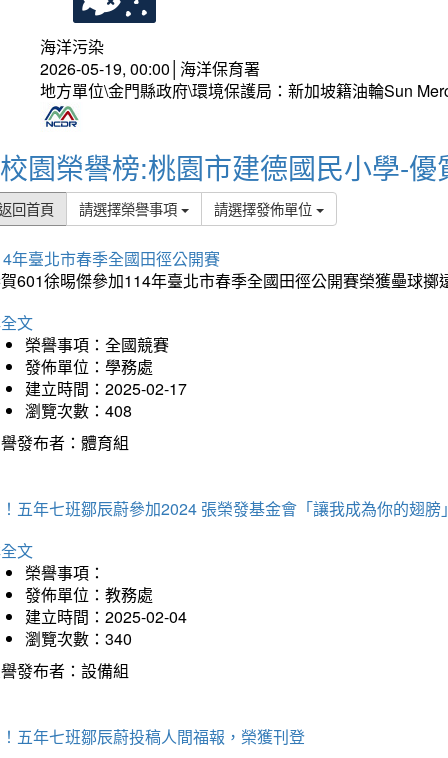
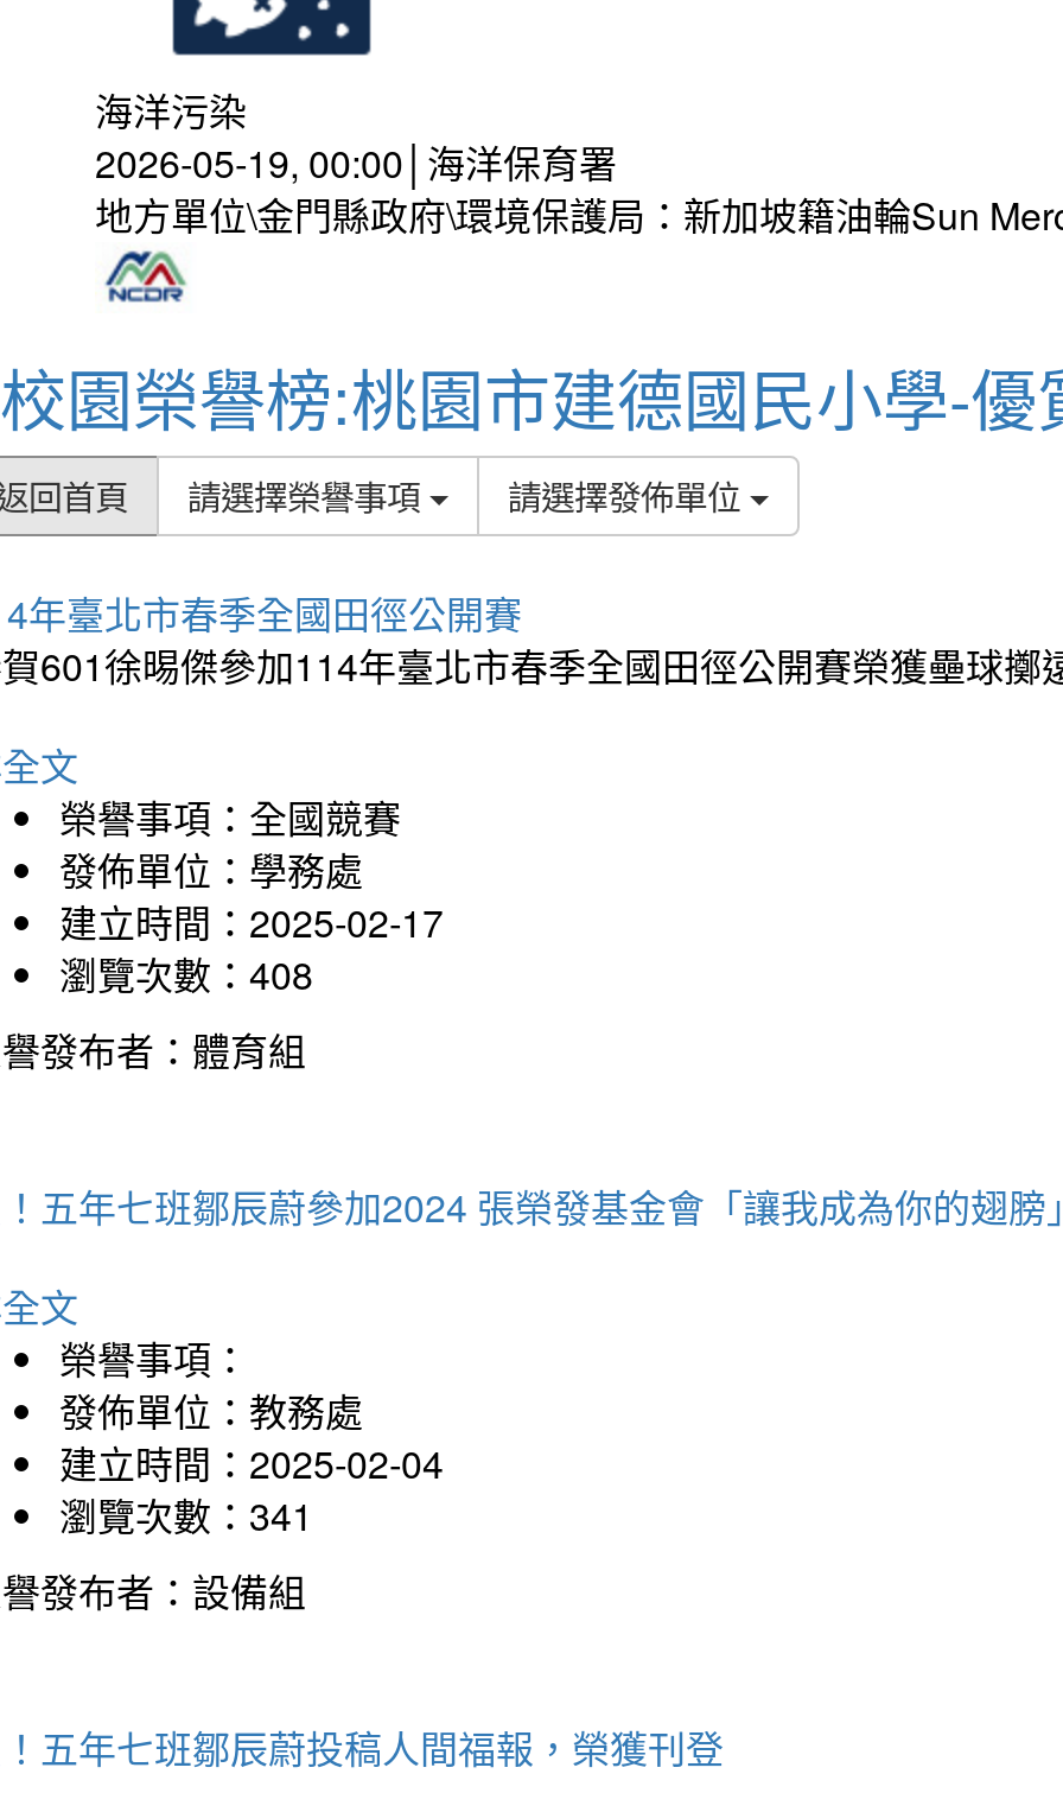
- 瀏覽次數：340
+ 瀏覽次數：341
